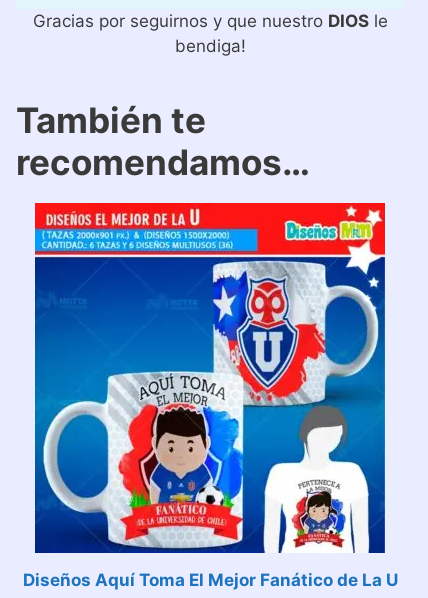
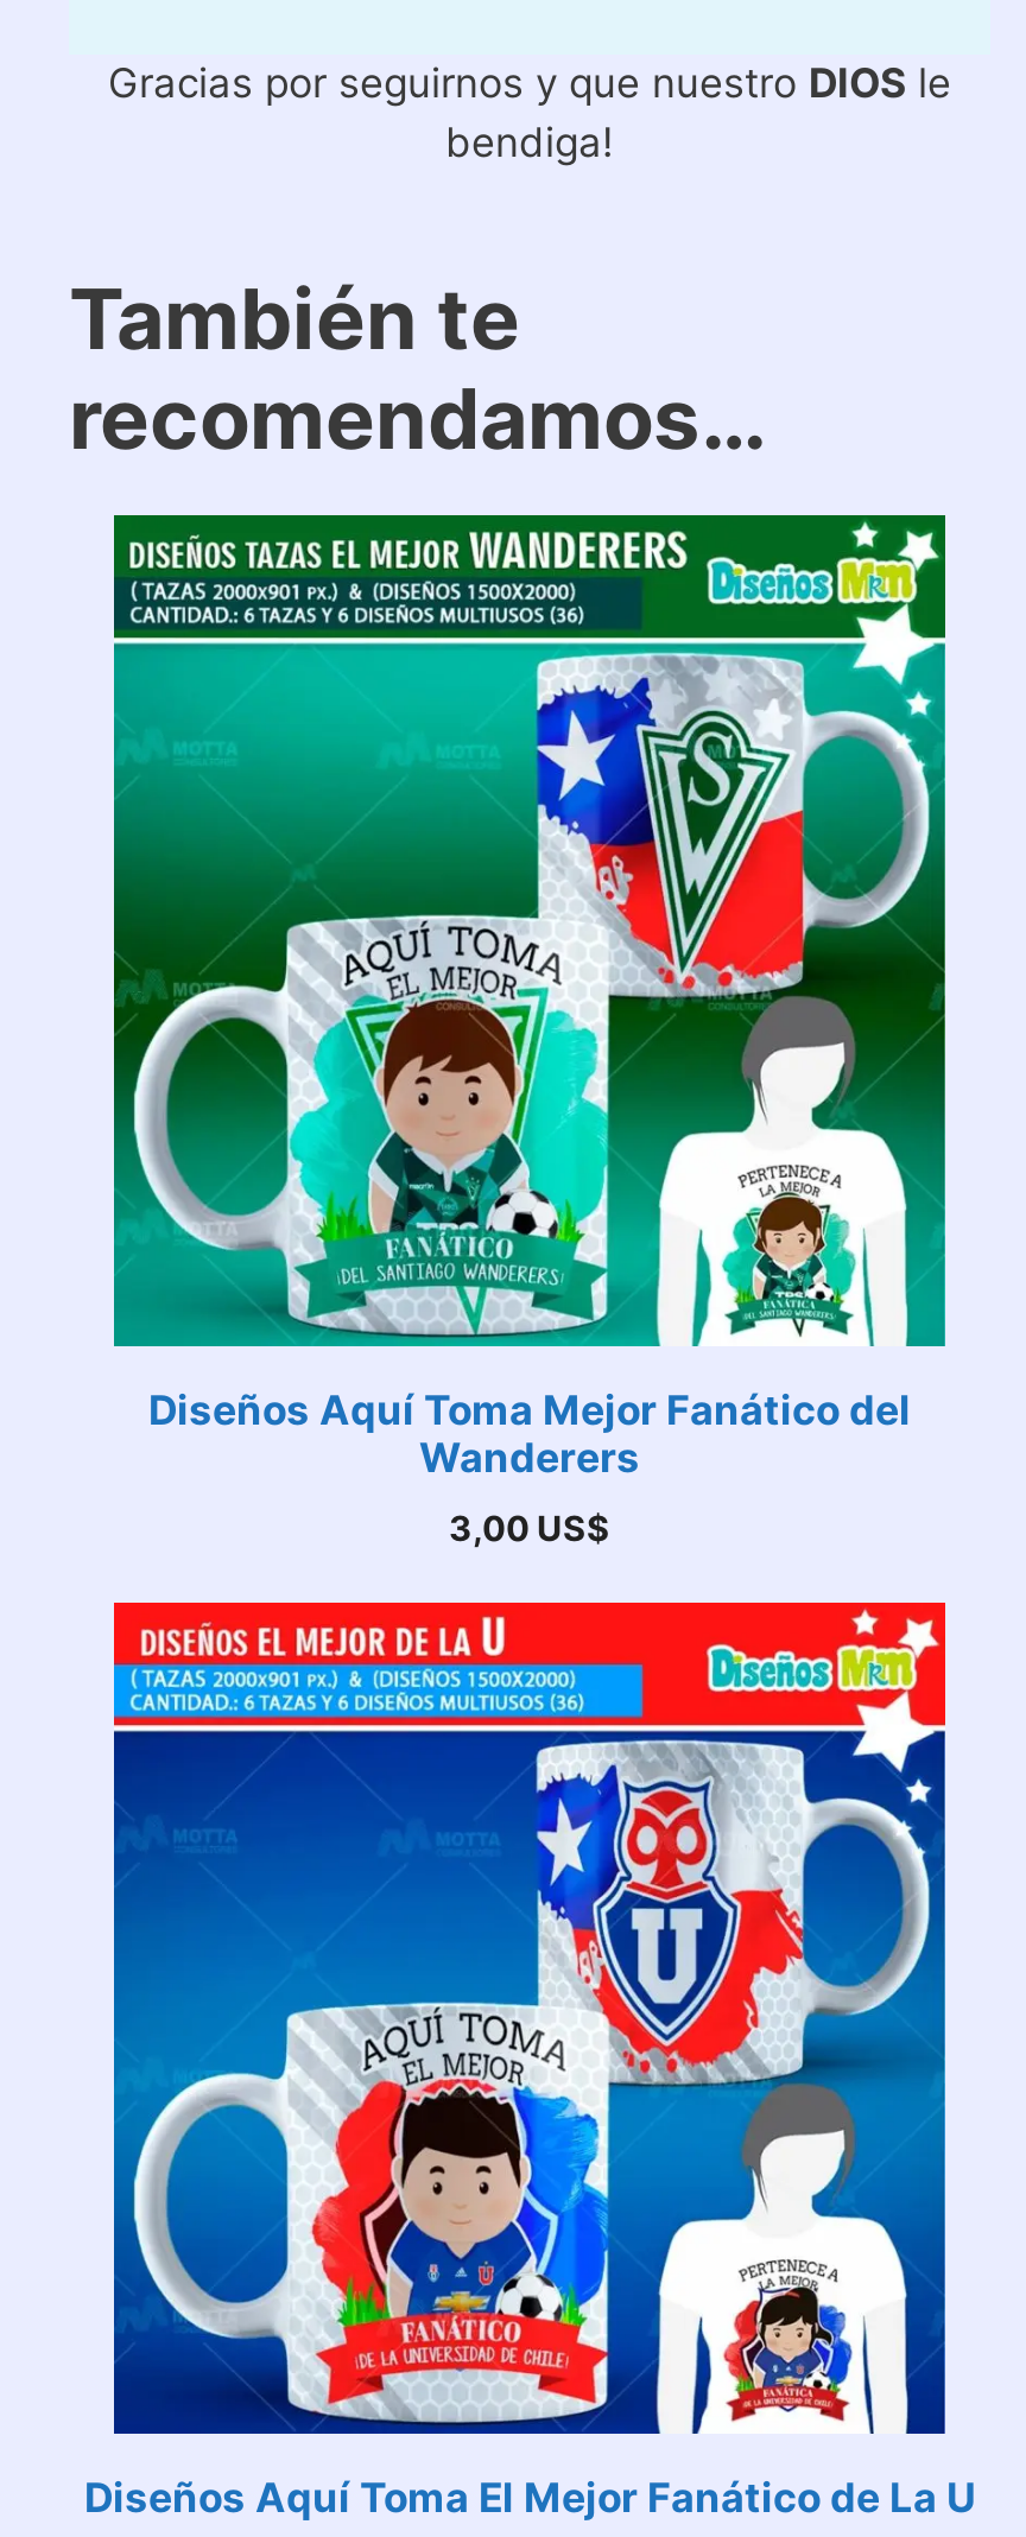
+ [image]
+ Diseños Aquí Toma Mejor Fanático del
+ Wanderers
+ 3,00 US$
